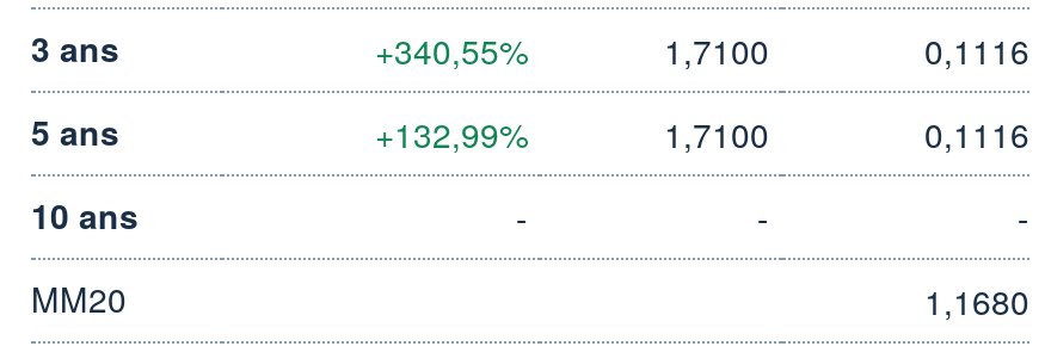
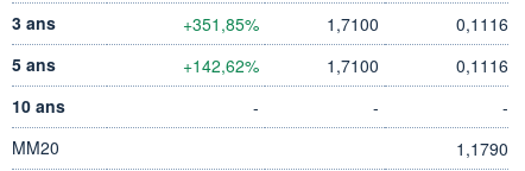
- +340,55%
+ +351,85%

- +132,99%
+ +142,62%

- 1,1680
+ 1,1790
